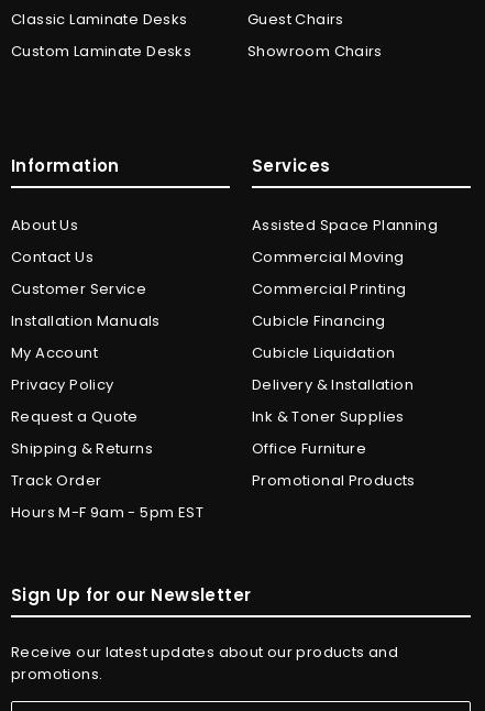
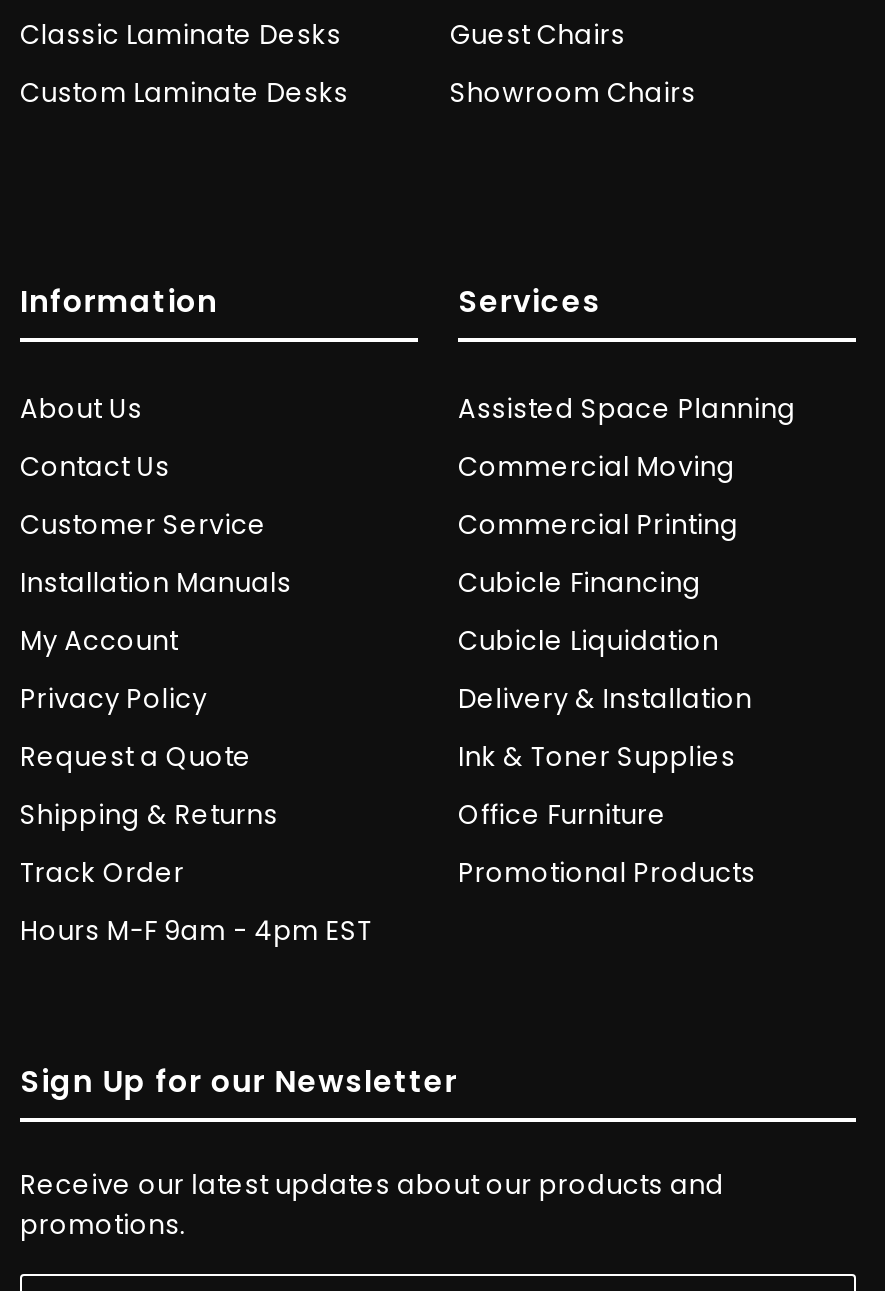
- Hours M-F 9am - 5pm EST
+ Hours M-F 9am - 4pm EST
